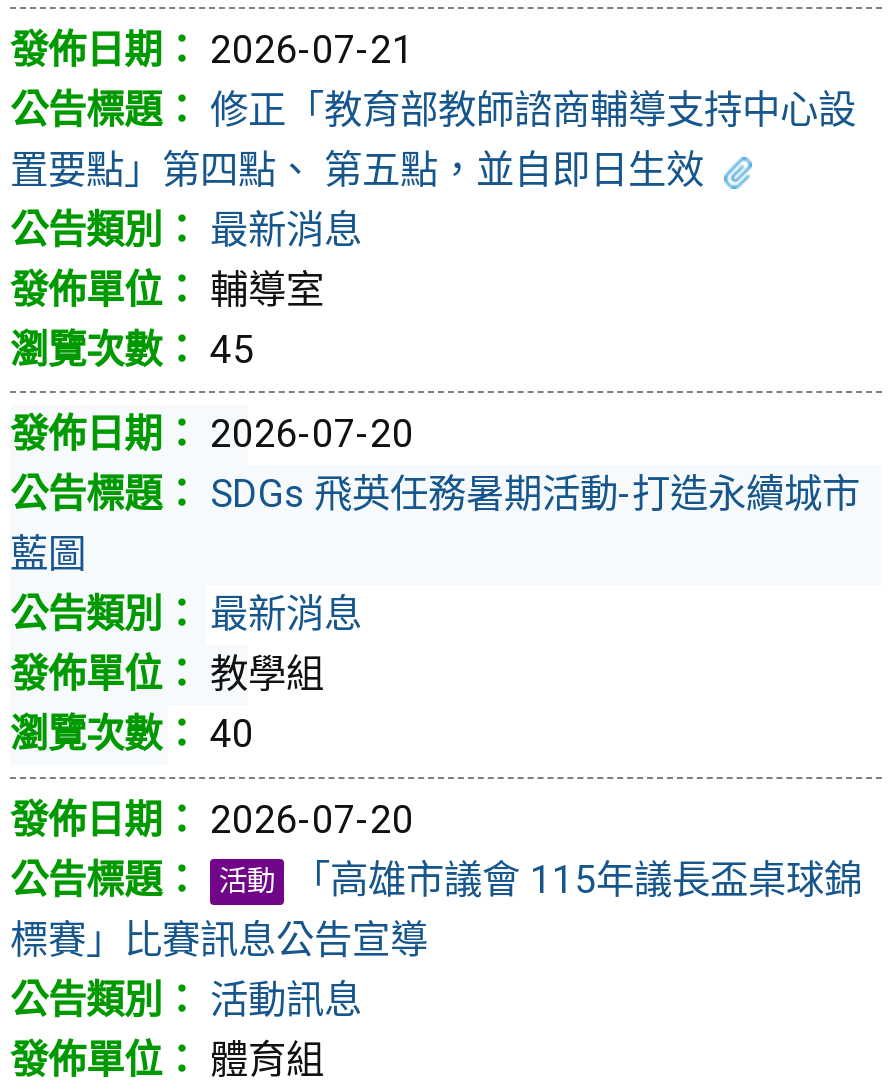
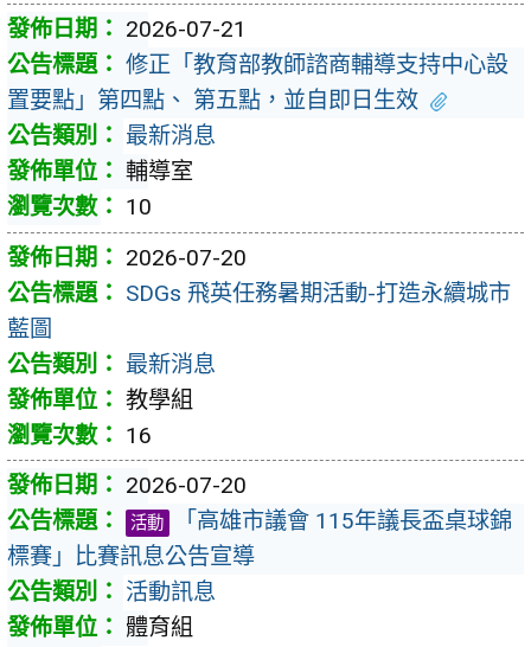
- 45
+ 10

- 40
+ 16
